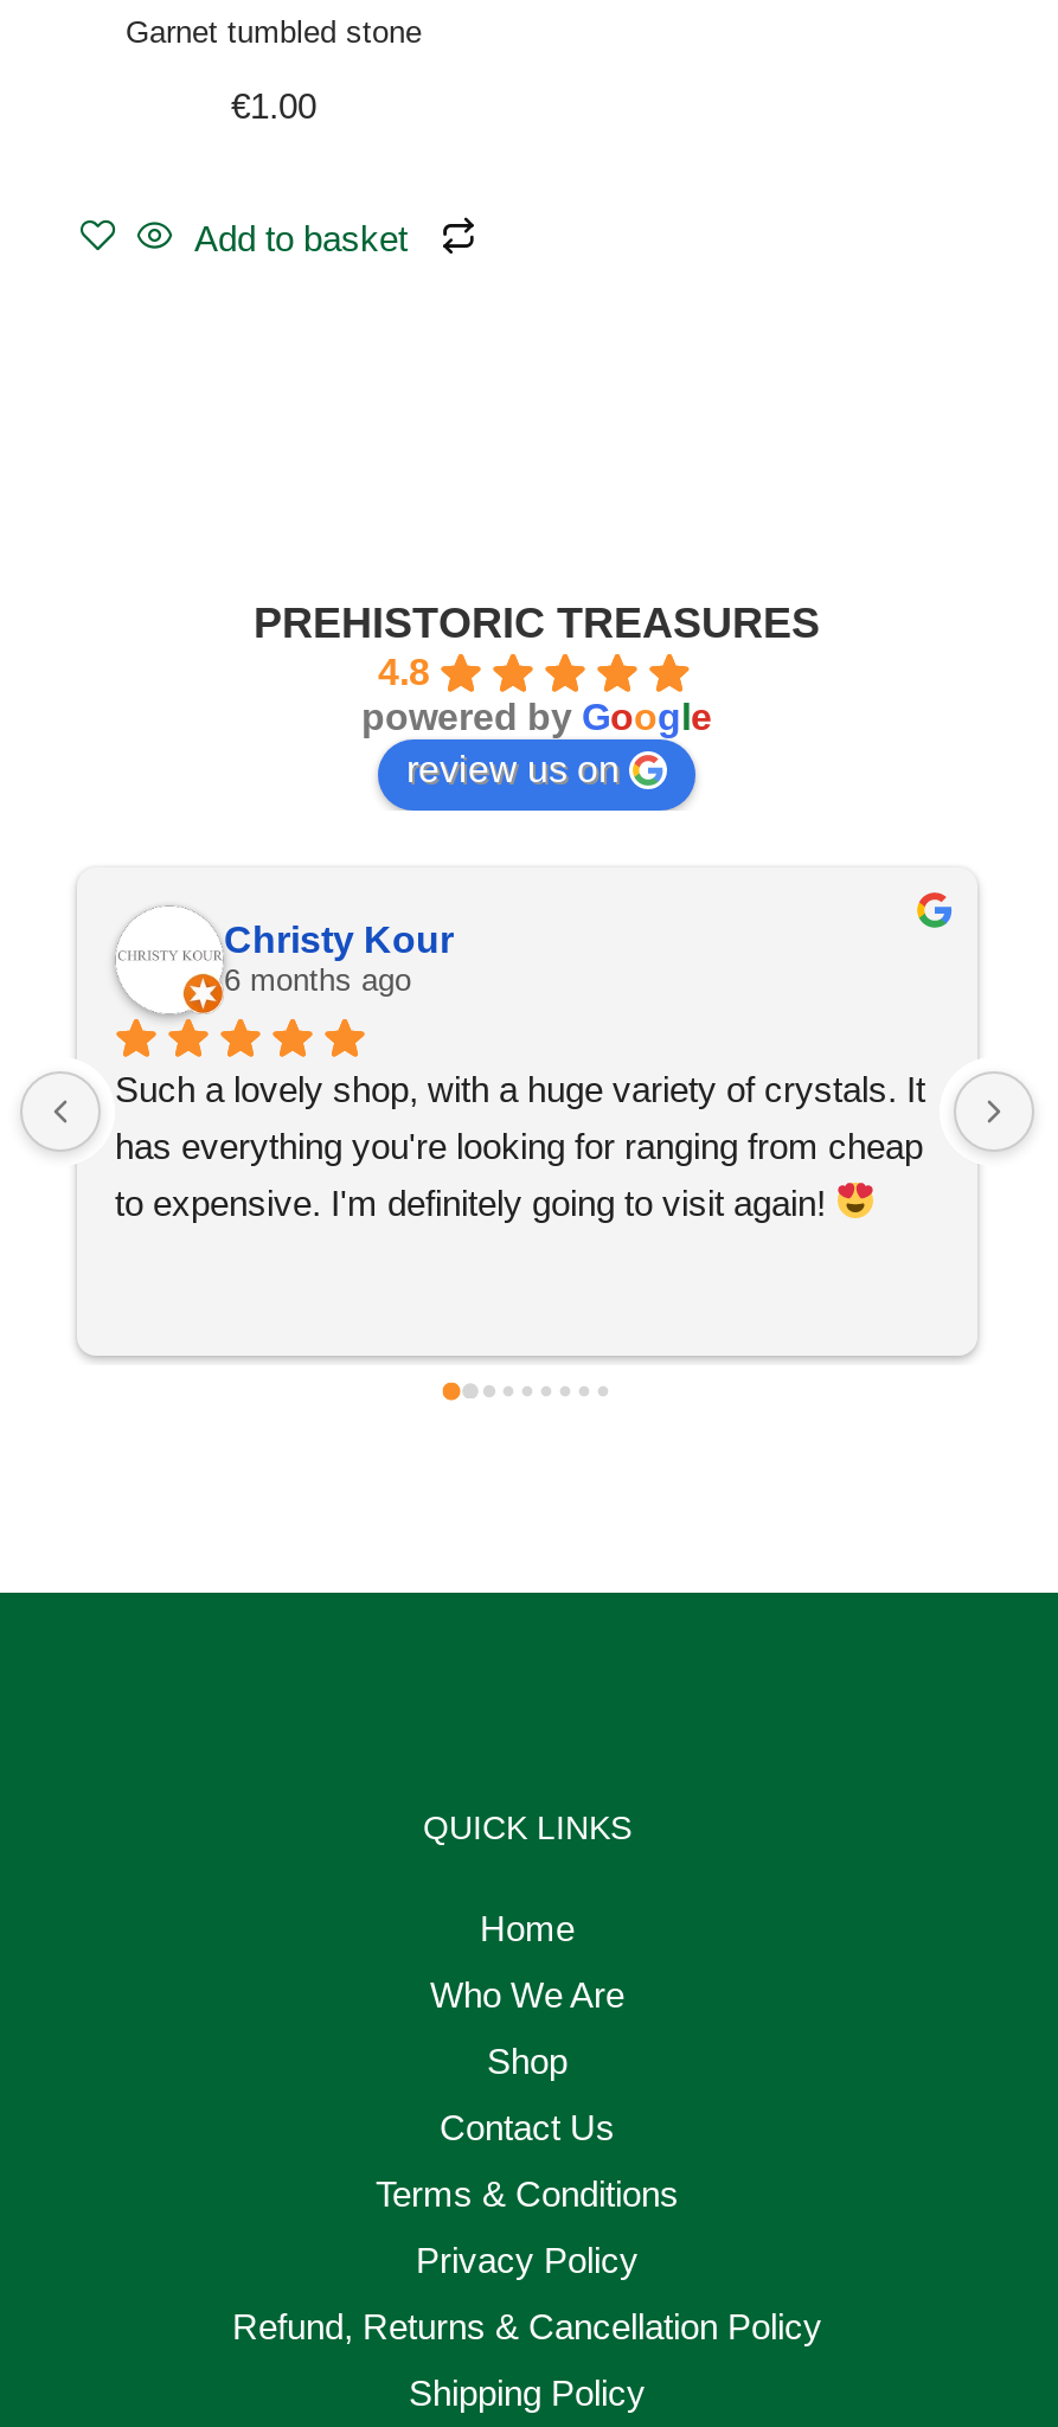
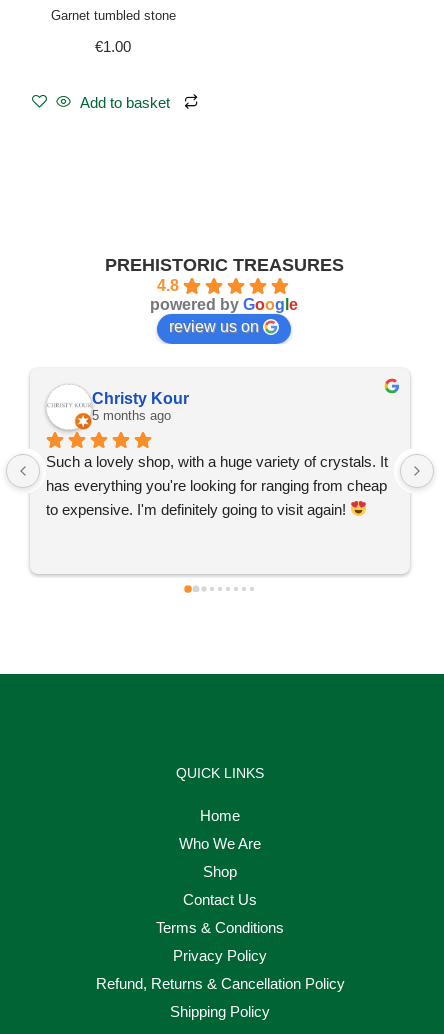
- 6 months ago
+ 5 months ago
